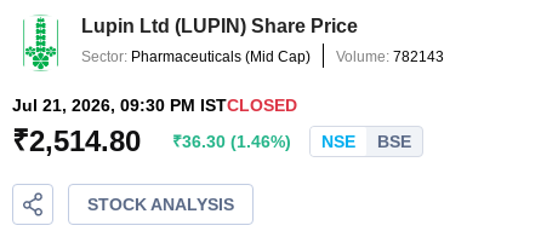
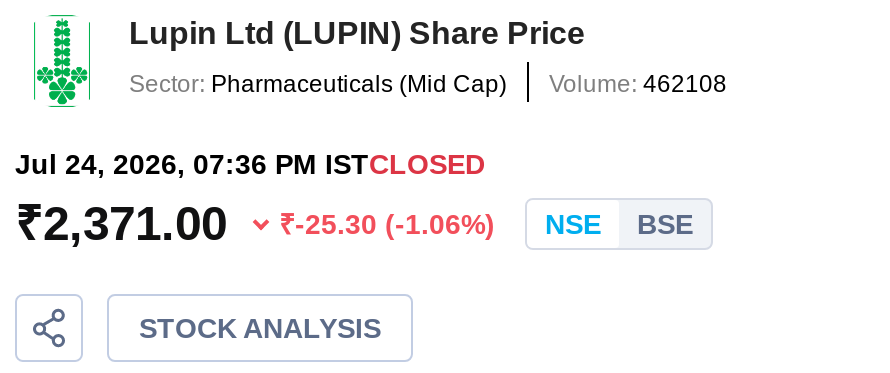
- Sector: Pharmaceuticals (Mid Cap) Volume: 782143
+ Sector: Pharmaceuticals (Mid Cap) Volume: 462108

- Jul 21, 2026, 09:30 PM ISTCLOSED
+ Jul 24, 2026, 07:36 PM ISTCLOSED

- ₹2,514.80
+ ₹2,371.00

- ₹36.30 (1.46%)
+ ₹-25.30 (-1.06%)
